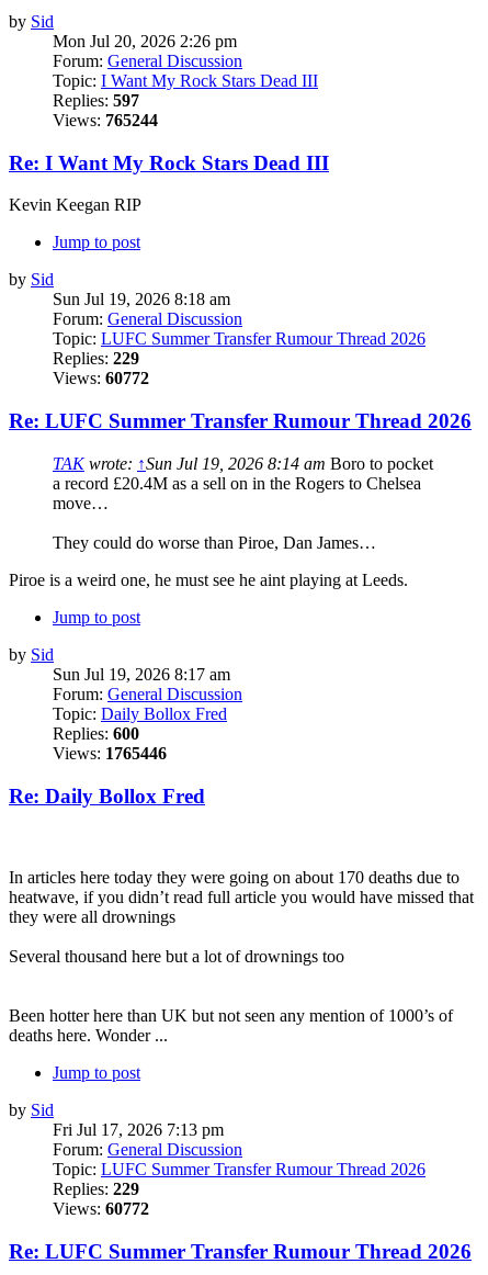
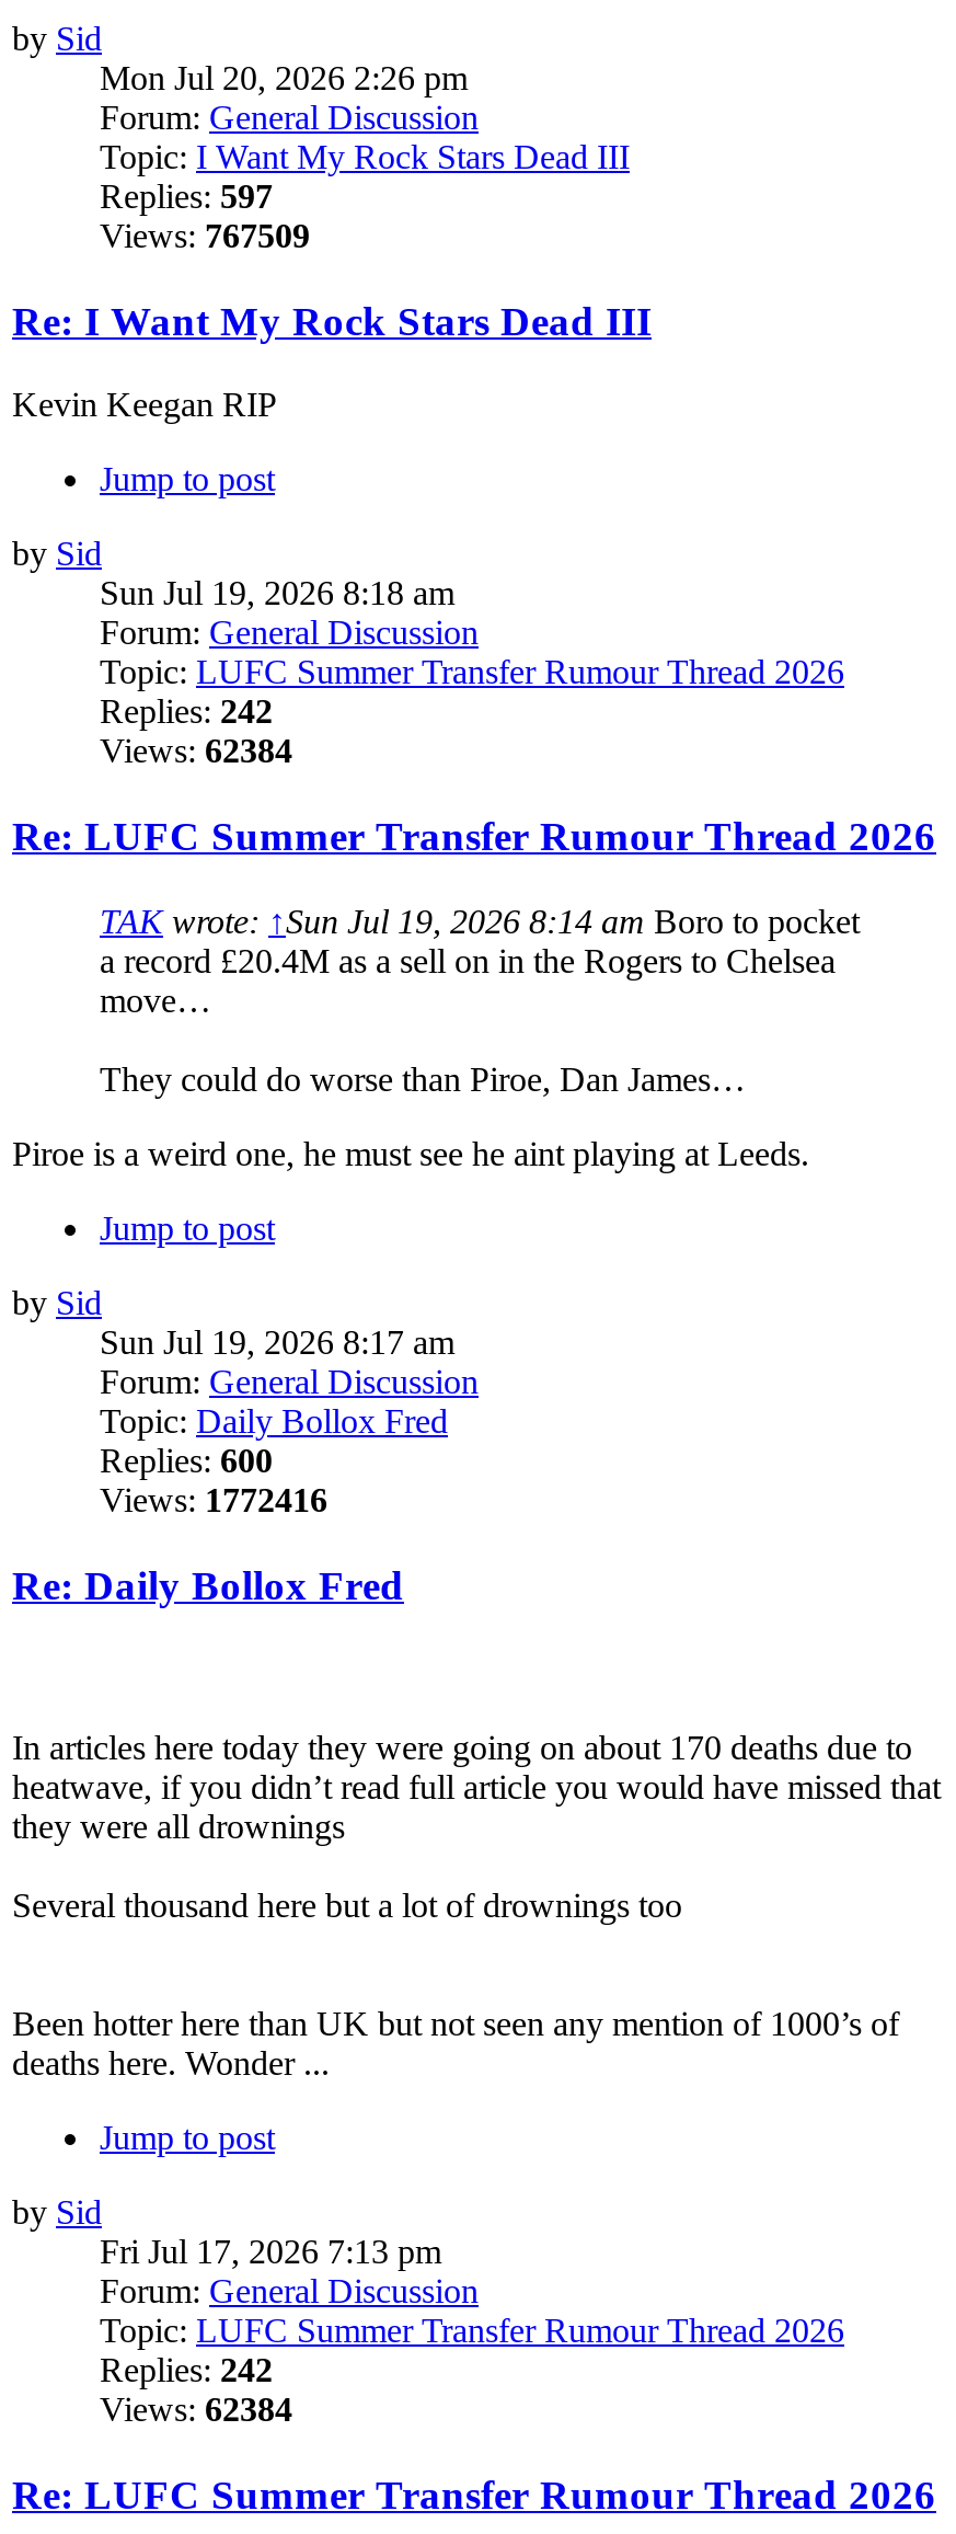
- Views: 765244
+ Views: 767509

- Replies: 229
+ Replies: 242

- Views: 60772
+ Views: 62384

- Views: 1765446
+ Views: 1772416

- Replies: 229
+ Replies: 242

- Views: 60772
+ Views: 62384
